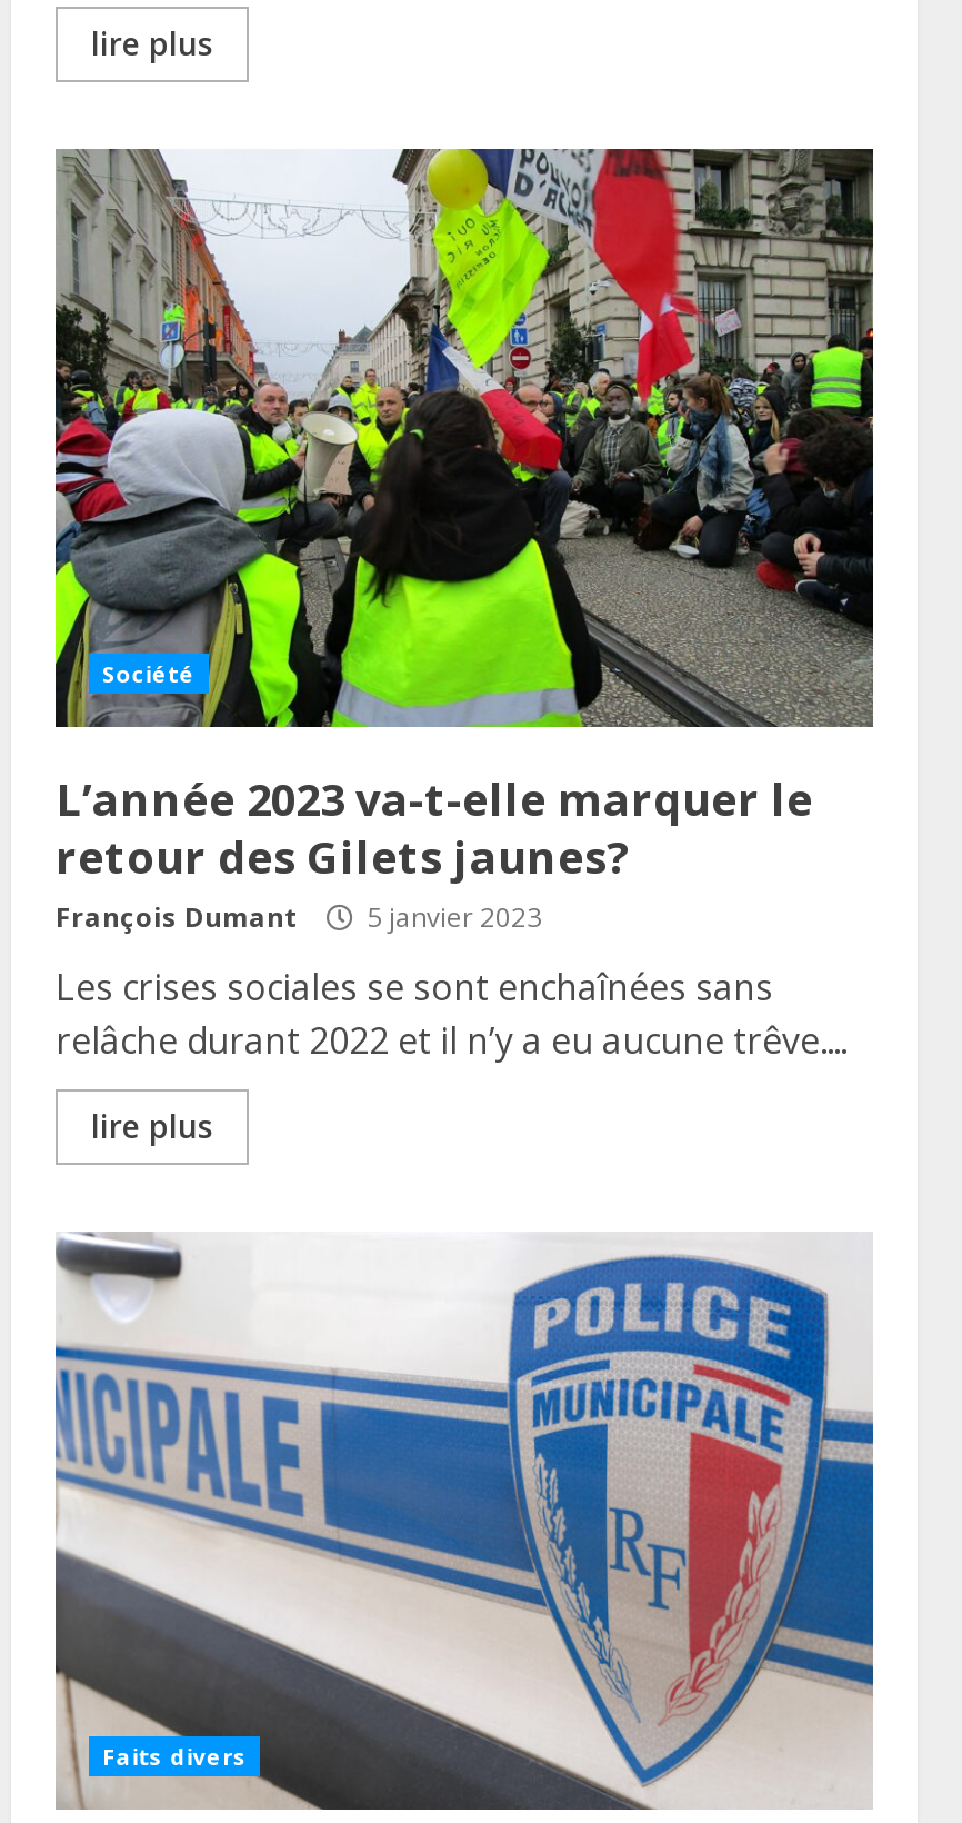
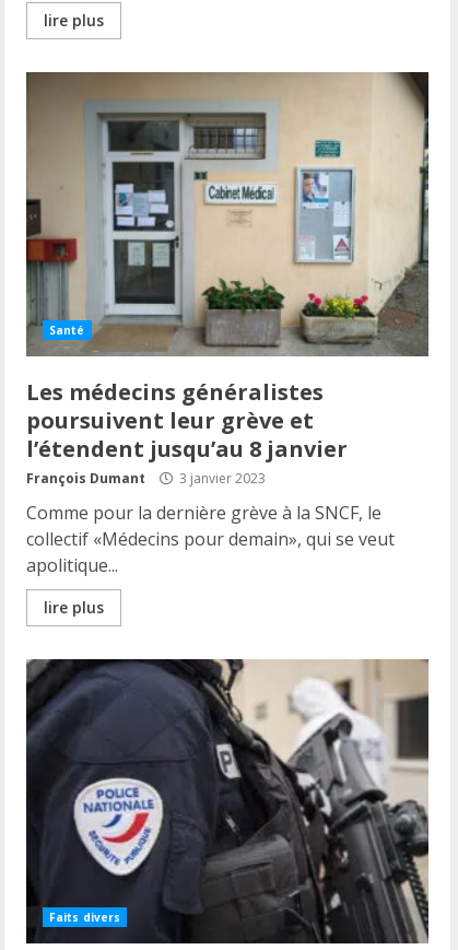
- [image]
- Société
+ [image]
+ Santé

- L’année 2023 va-t-elle marquer le
- retour des Gilets jaunes?
+ Les médecins généralistes
+ poursuivent leur grève et
+ l’étendent jusqu’au 8 janvier

- François Dumant 5 janvier 2023
+ François Dumant 3 janvier 2023

- Les crises sociales se sont enchaînées sans
- relâche durant 2022 et il n’y a eu aucune trêve....
+ Comme pour la dernière grève à la SNCF, le
+ collectif «Médecins pour demain», qui se veut
+ apolitique...

- [image]
+ [image]
